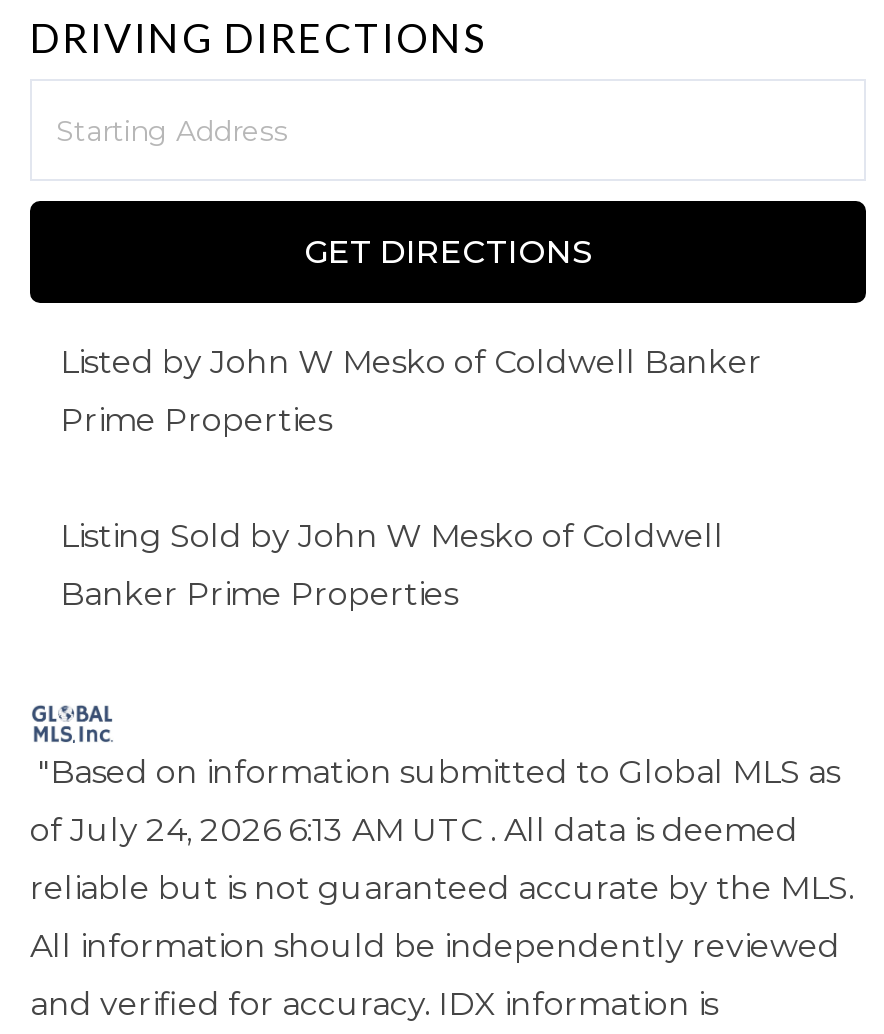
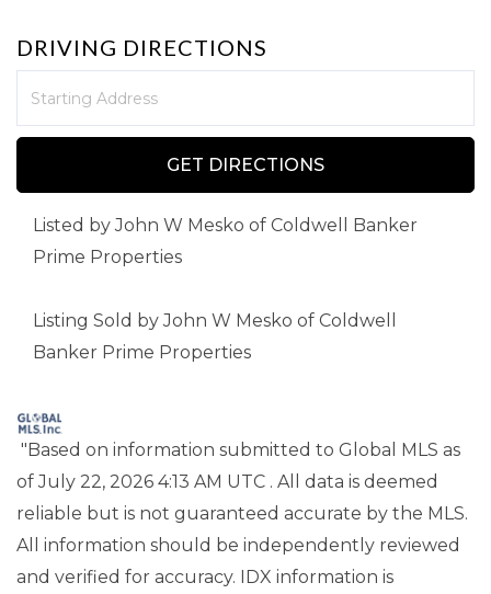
- of July 24, 2026 6:13 AM UTC . All data is deemed
+ of July 22, 2026 4:13 AM UTC . All data is deemed
